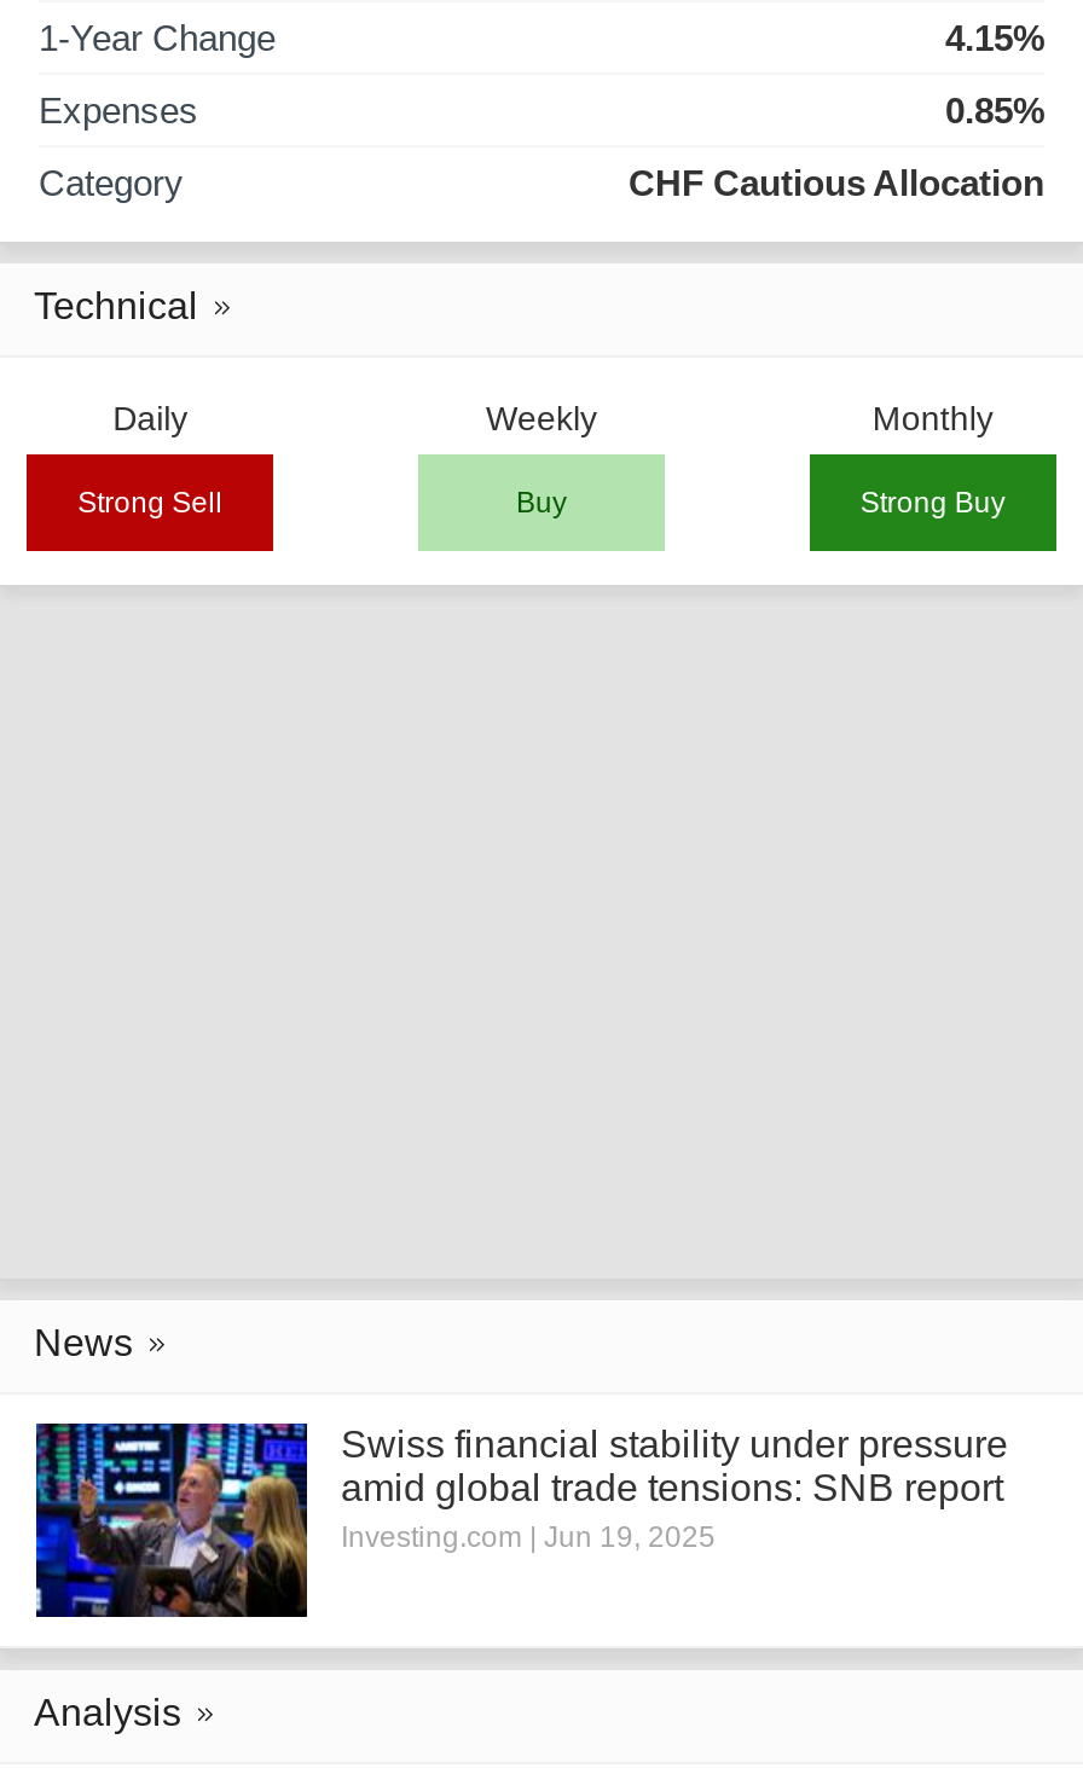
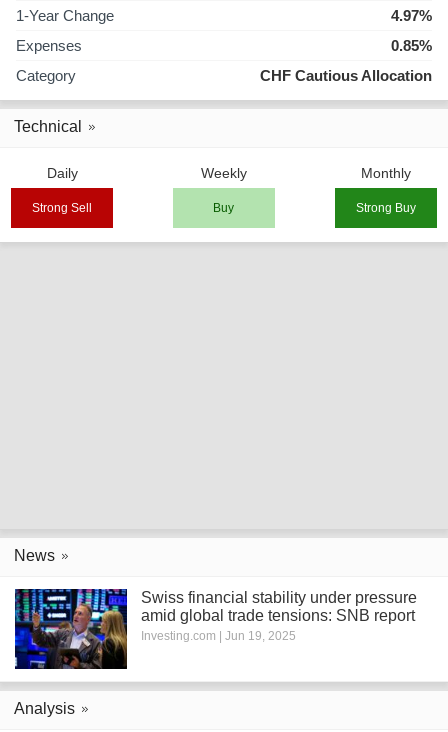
- 4.15%
+ 4.97%
